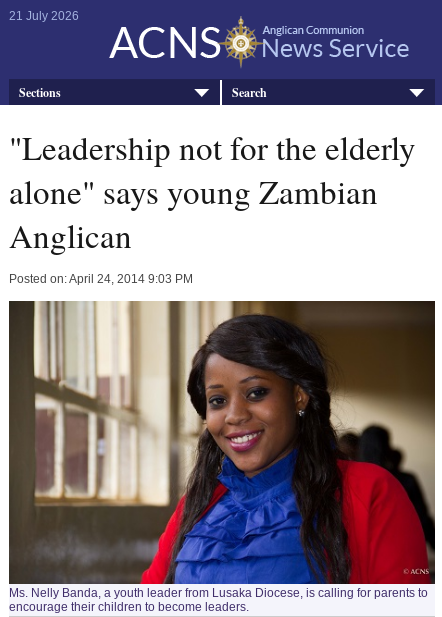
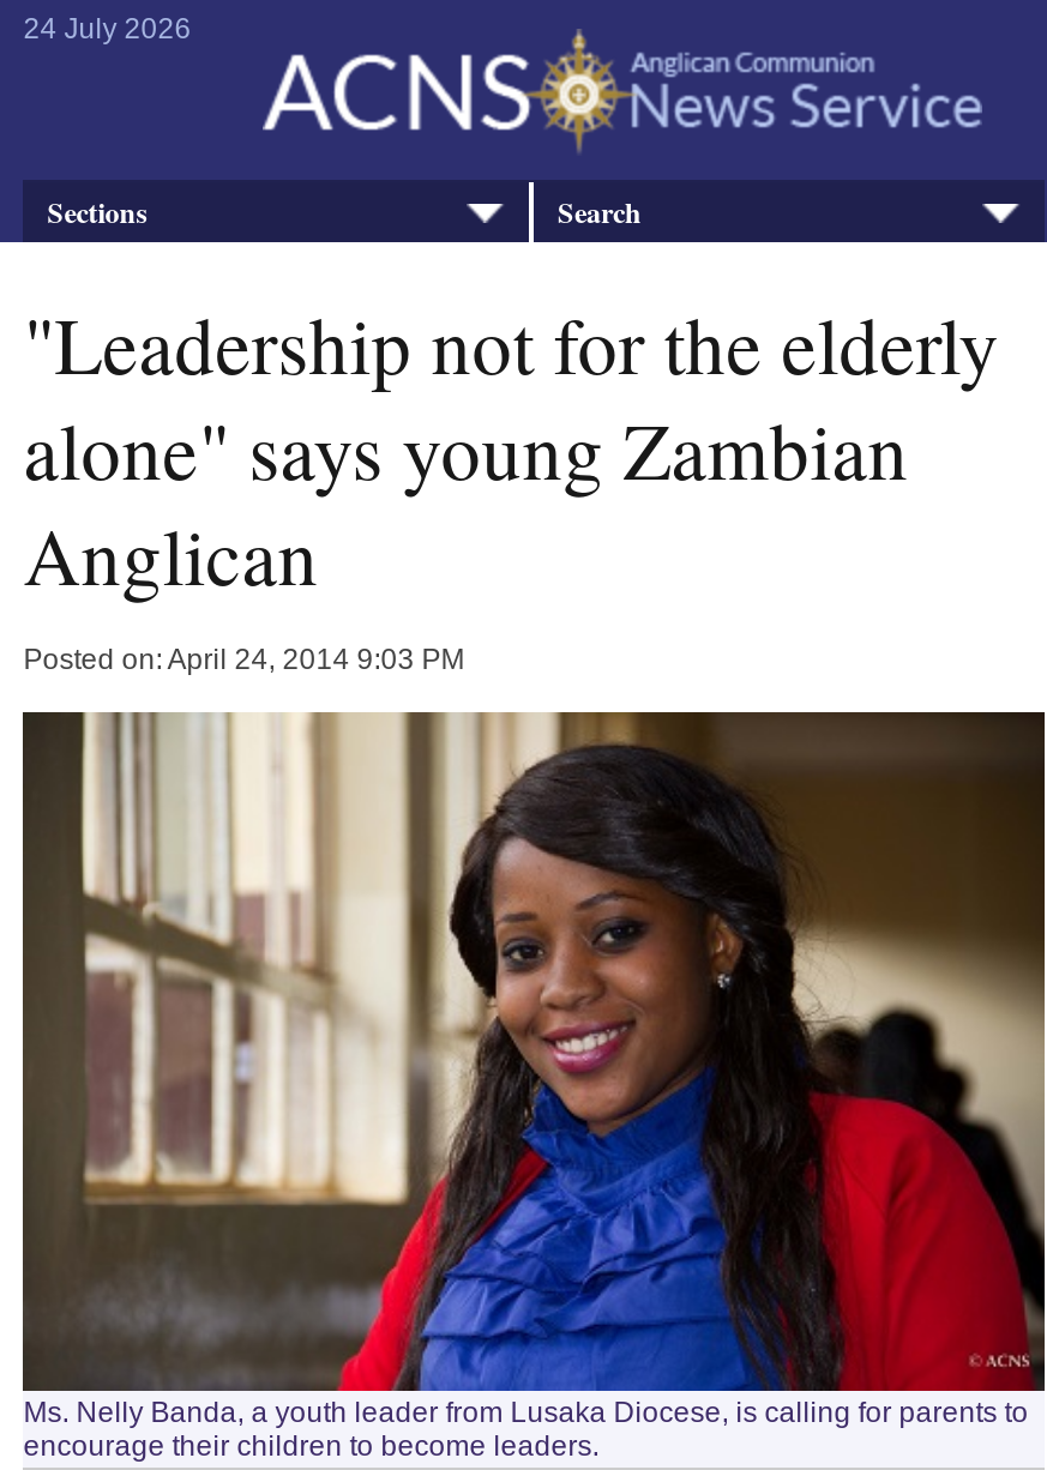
- 21 July 2026
+ 24 July 2026
